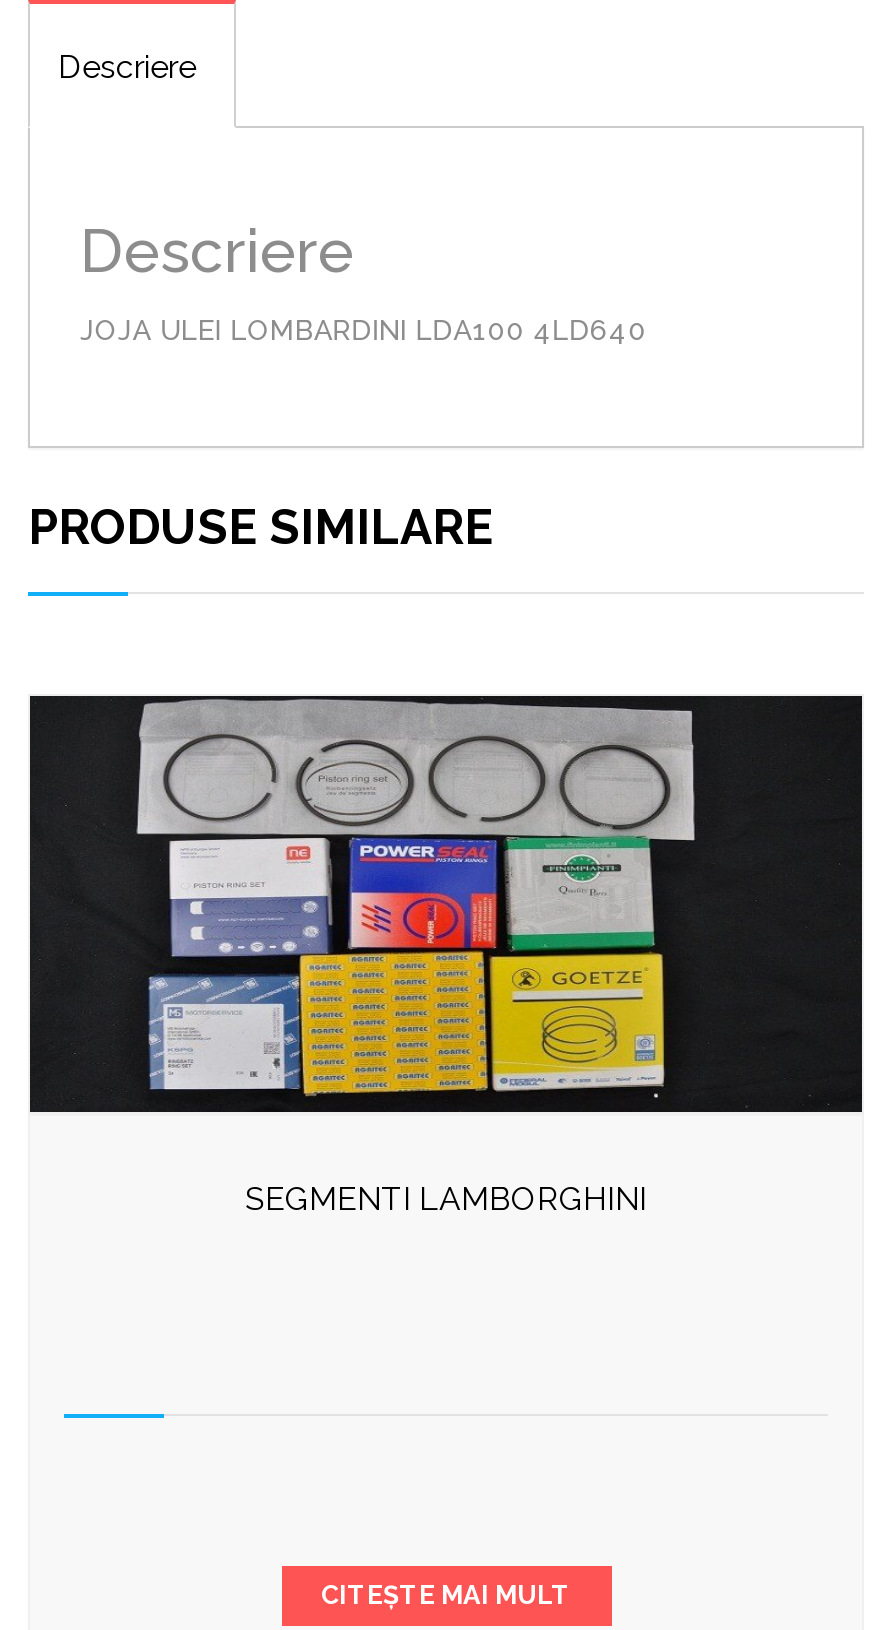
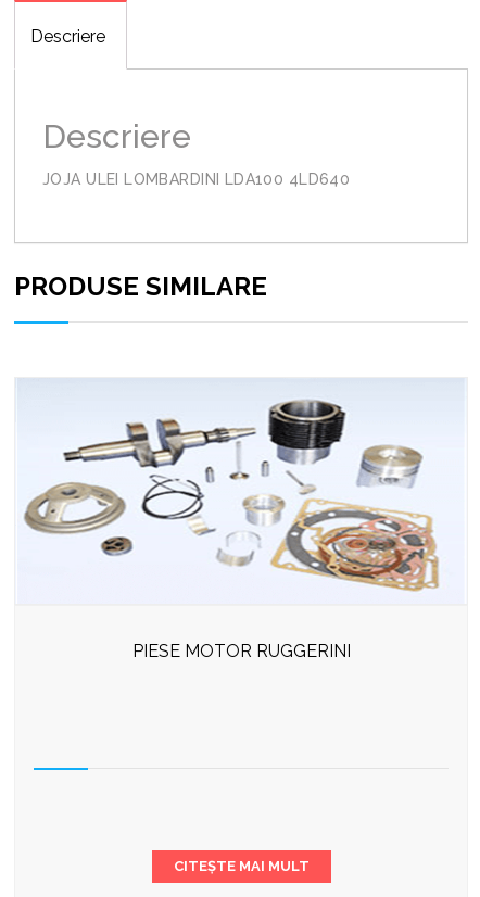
- [image]
- SEGMENTI LAMBORGHINI
+ [image]
+ PIESE MOTOR RUGGERINI
